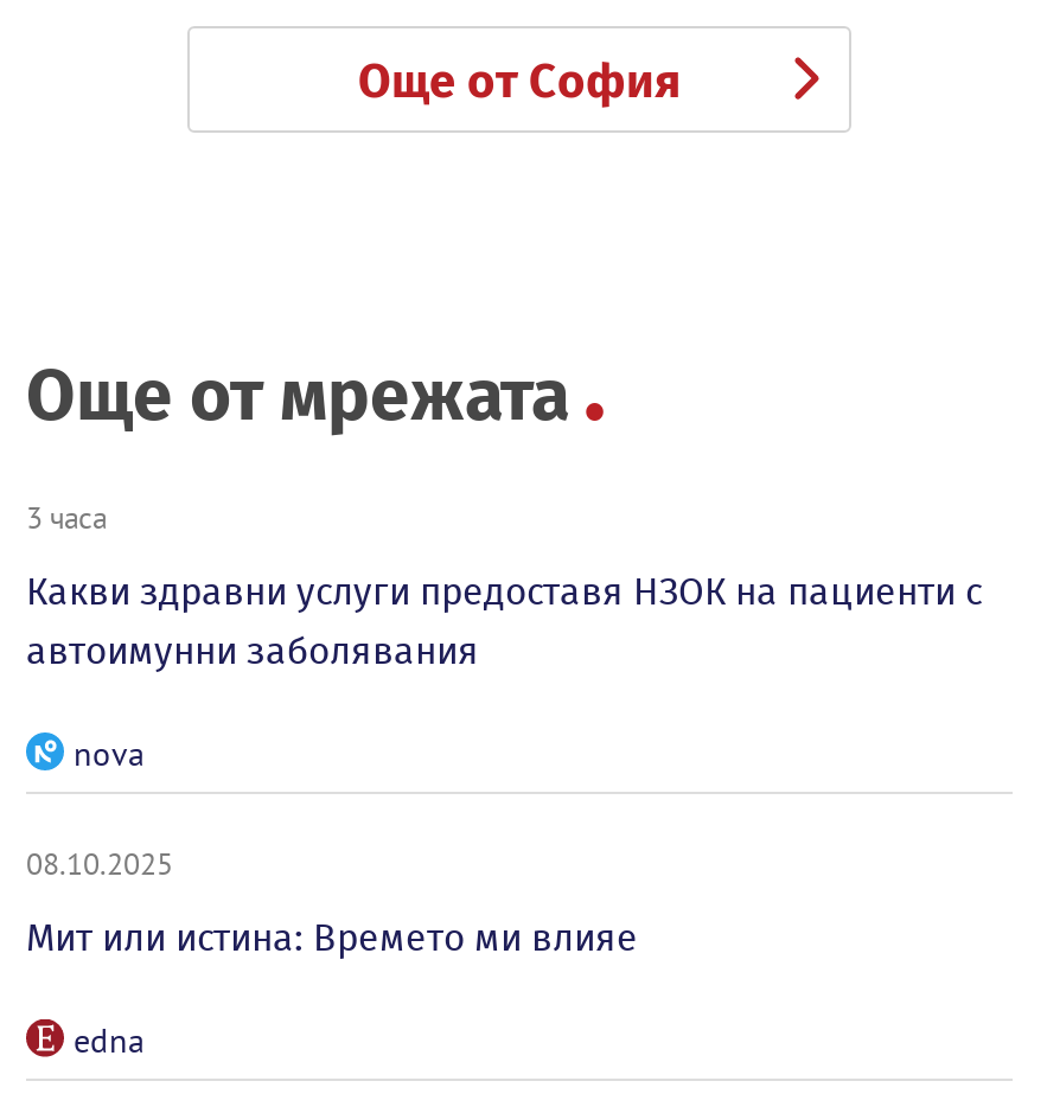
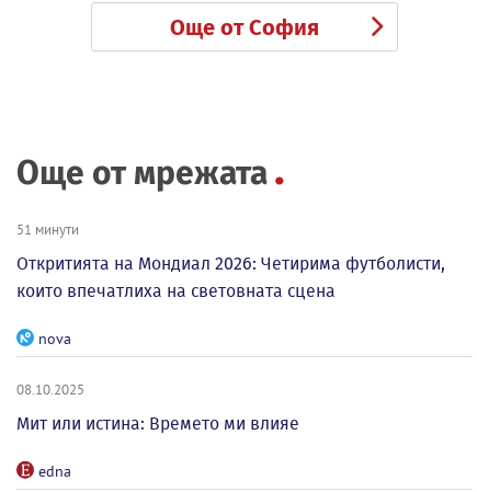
- 3 часа
+ 51 минути

- Какви здравни услуги предоставя НЗОК на пациенти с
- автоимунни заболявания
+ Откритията на Мондиал 2026: Четирима футболисти,
+ които впечатлиха на световната сцена
